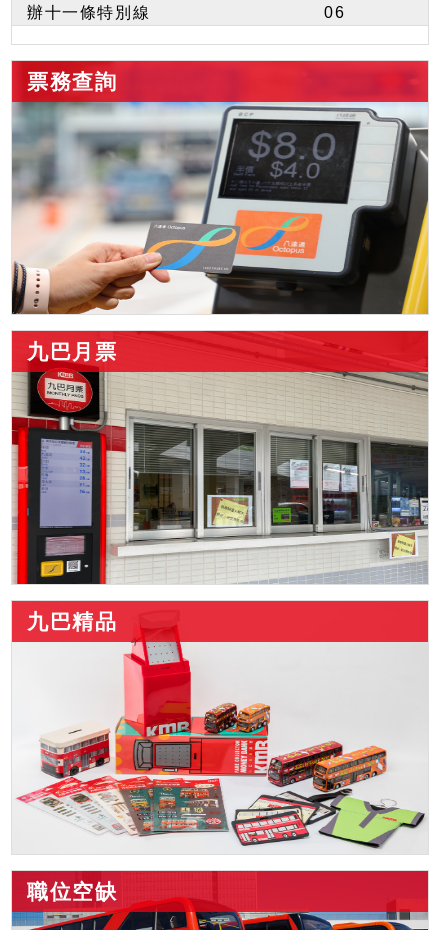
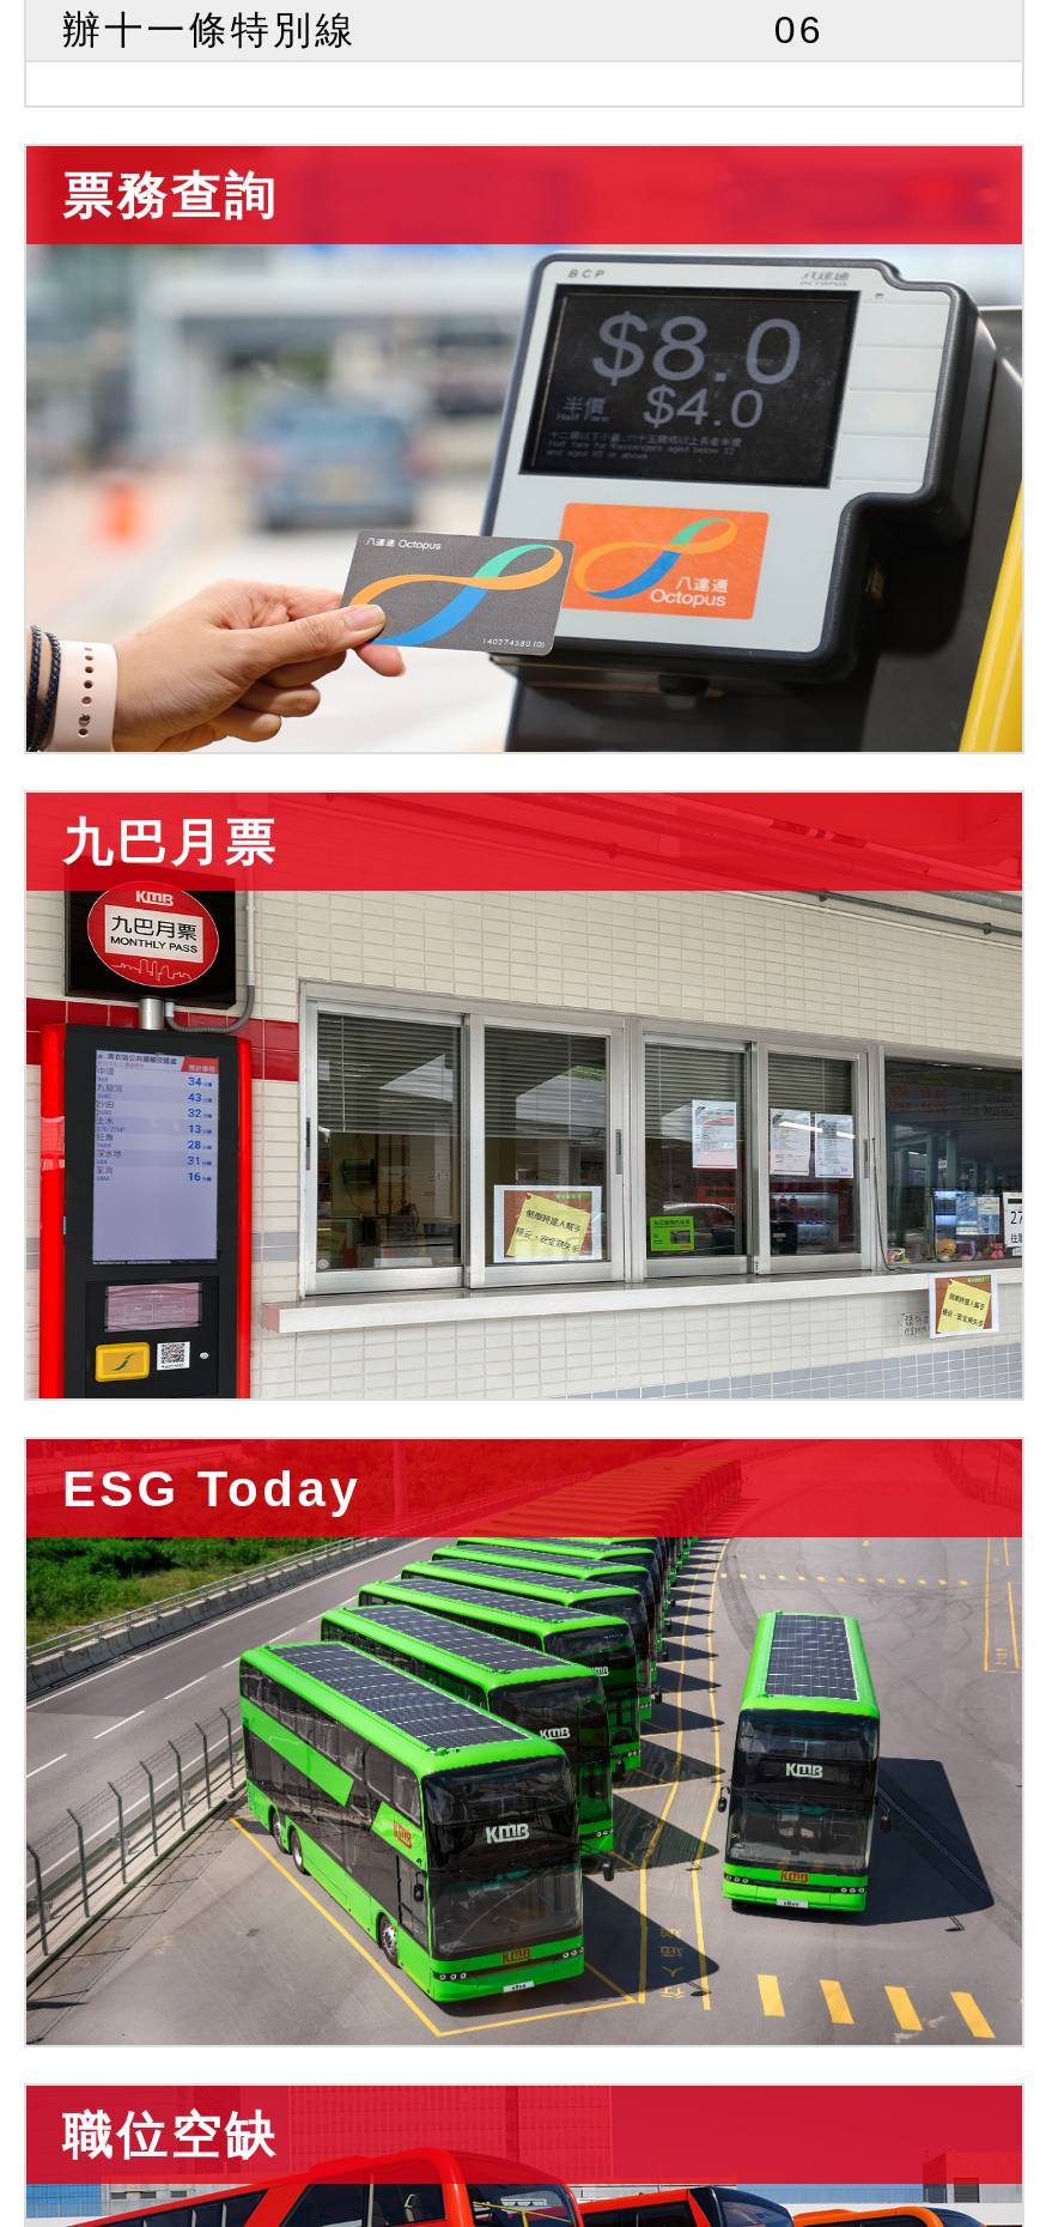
- [image]
- 九巴精品
+ [image]
+ ESG Today
